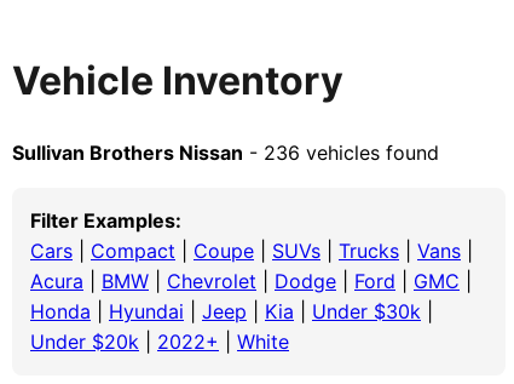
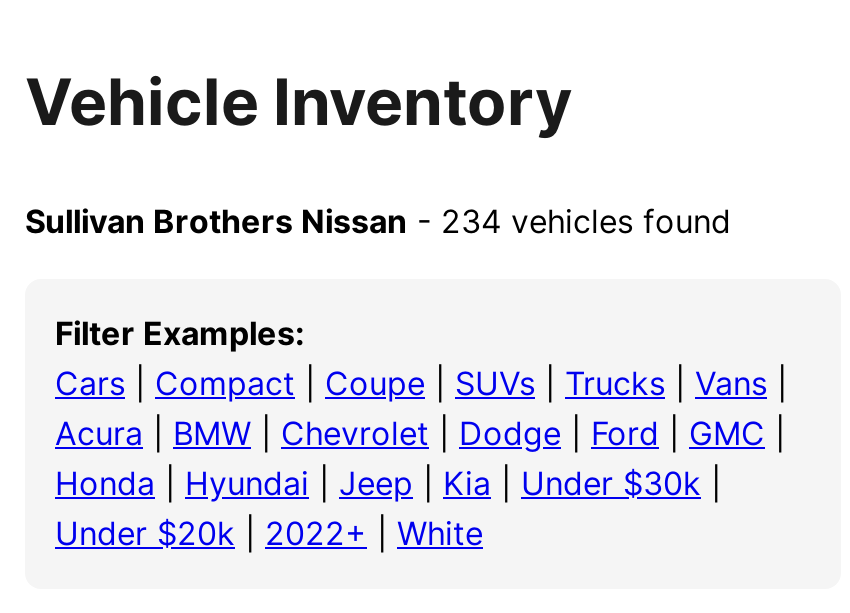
- Sullivan Brothers Nissan - 236 vehicles found
+ Sullivan Brothers Nissan - 234 vehicles found
